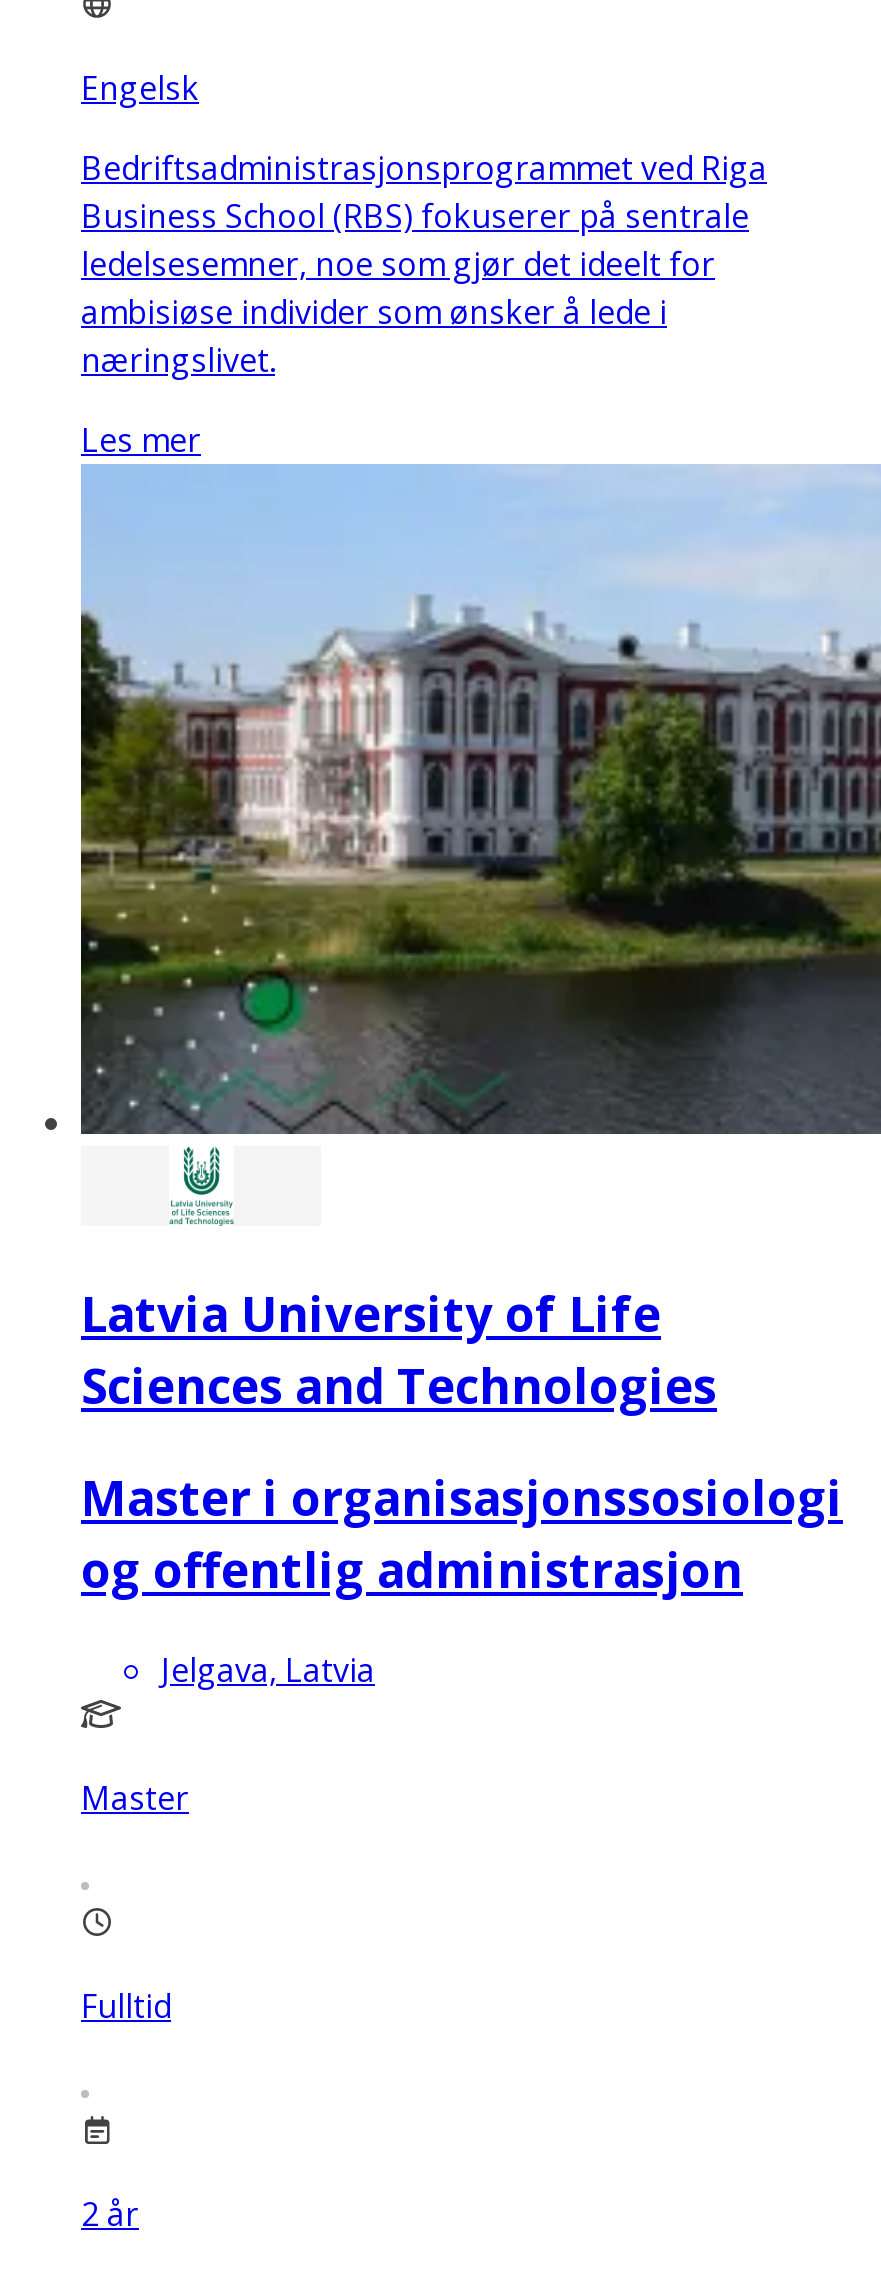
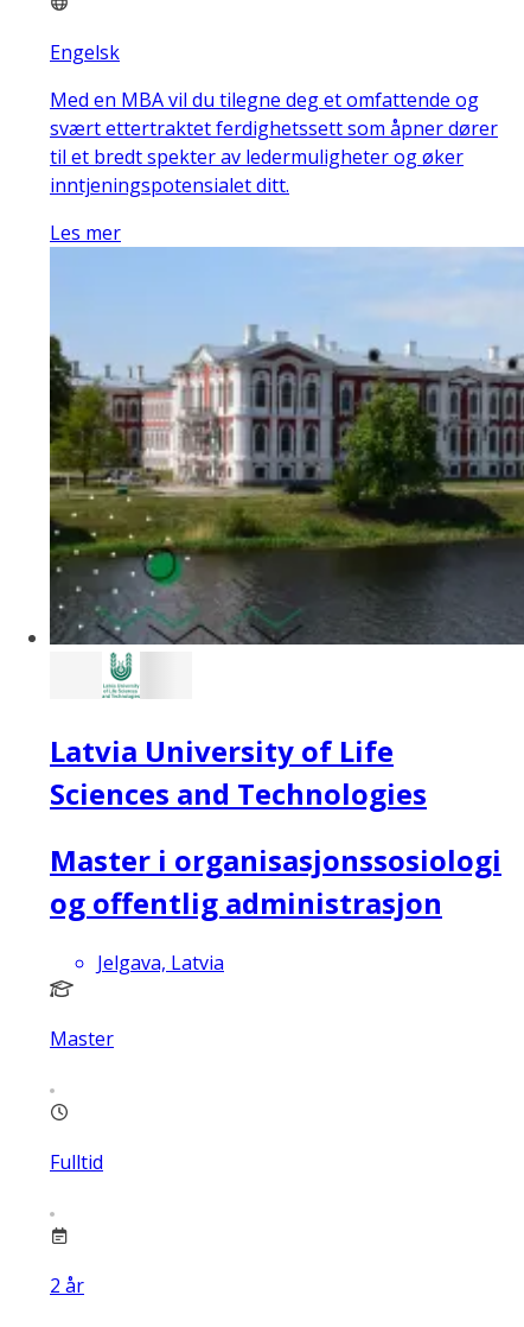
- Bedriftsadministrasjonsprogrammet ved Riga
- Business School (RBS) fokuserer på sentrale
- ledelsesemner, noe som gjør det ideelt for
- ambisiøse individer som ønsker å lede i
- næringslivet.
+ Med en MBA vil du tilegne deg et omfattende og
+ svært ettertraktet ferdighetssett som åpner dører
+ til et bredt spekter av ledermuligheter og øker
+ inntjeningspotensialet ditt.
